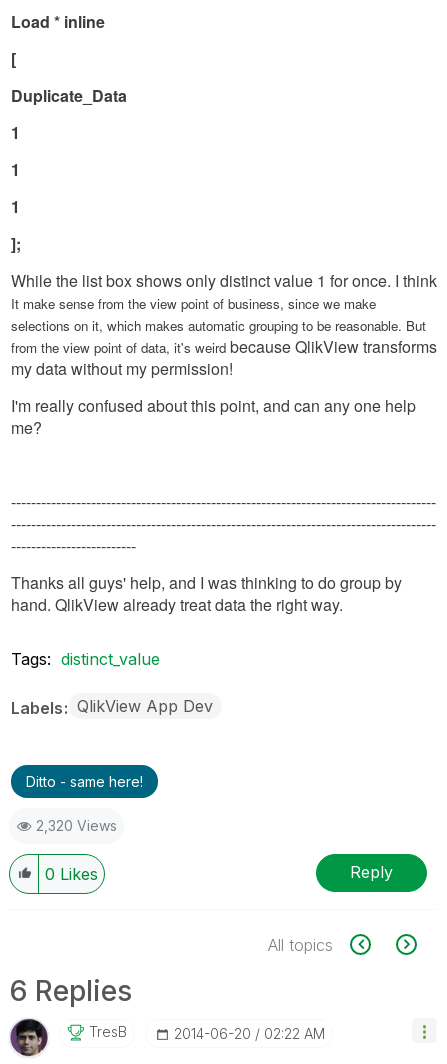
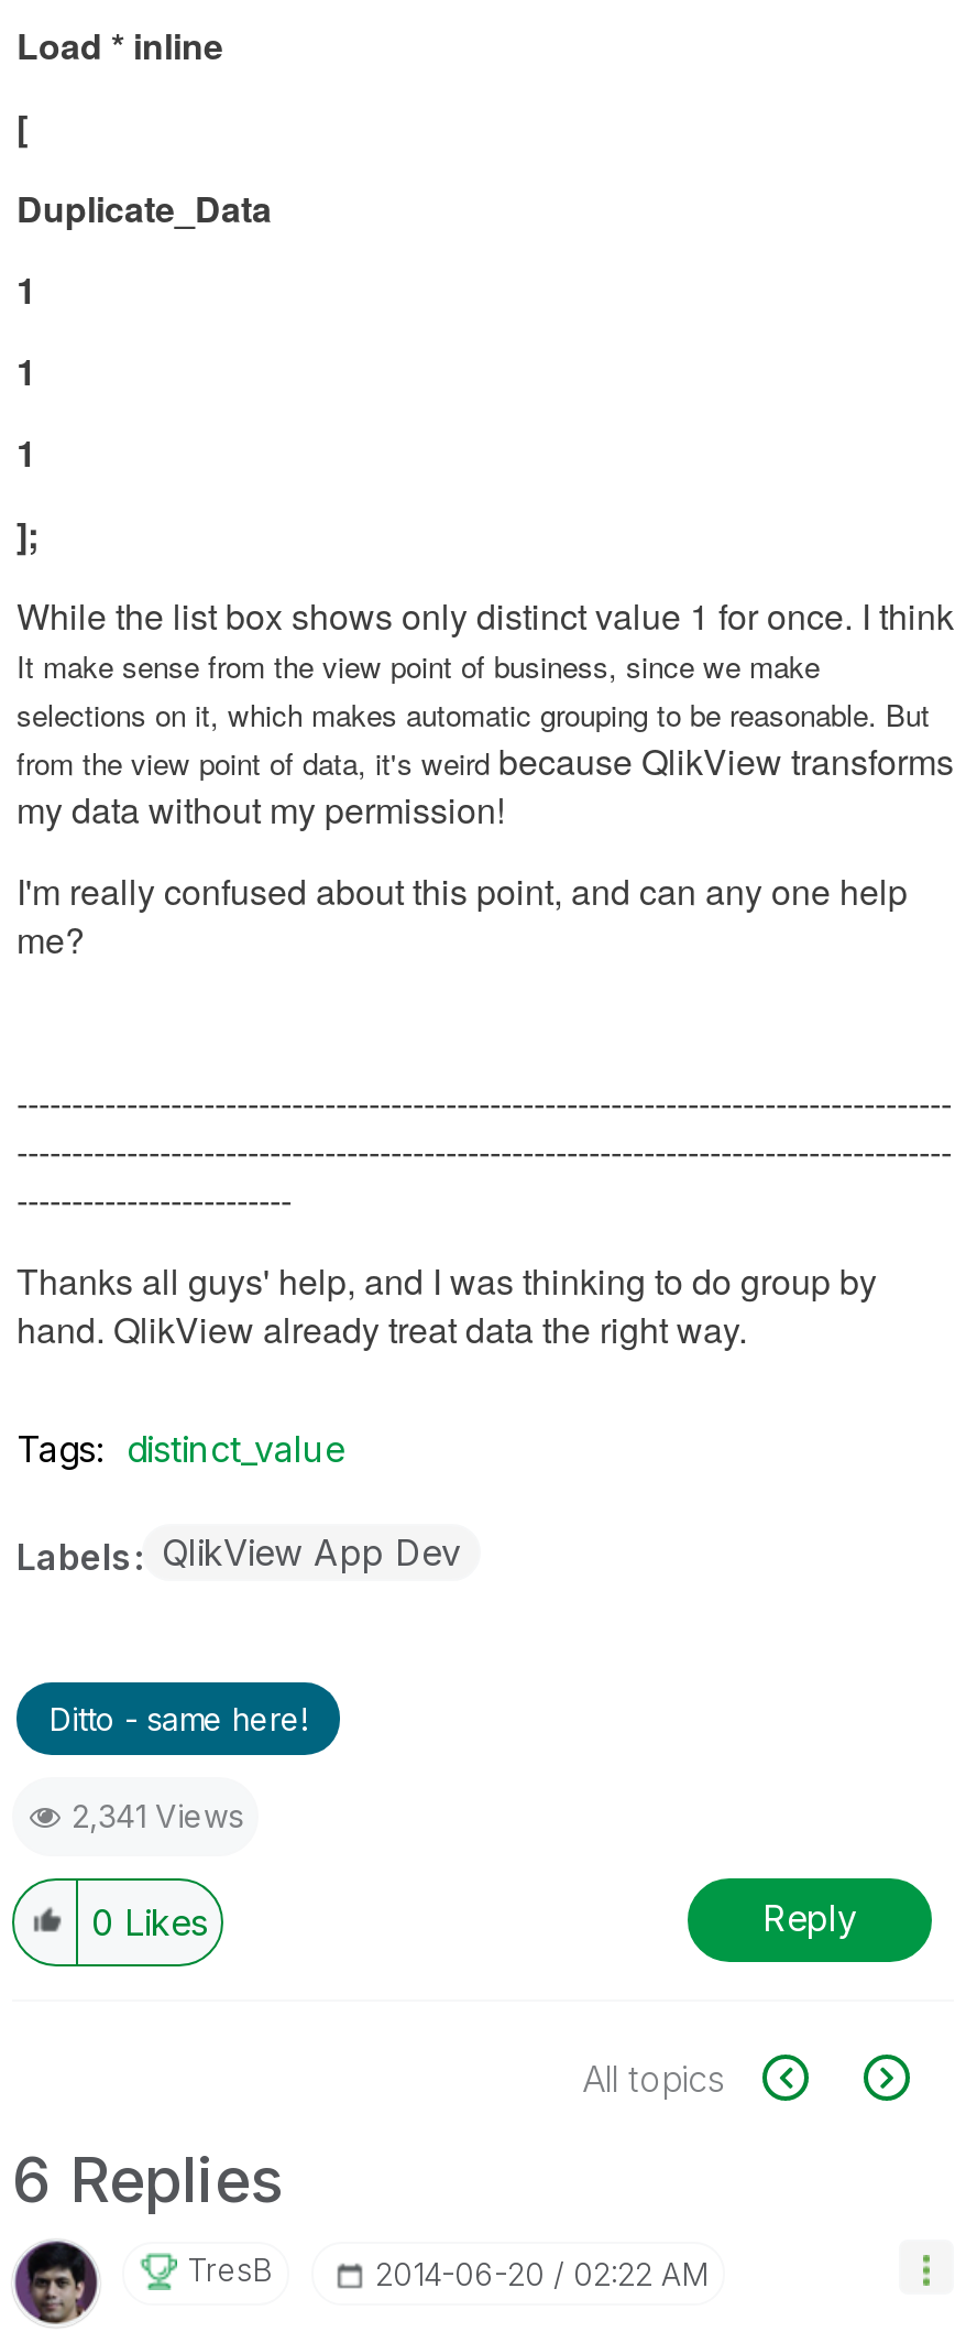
- 2,320 Views
+ 2,341 Views
